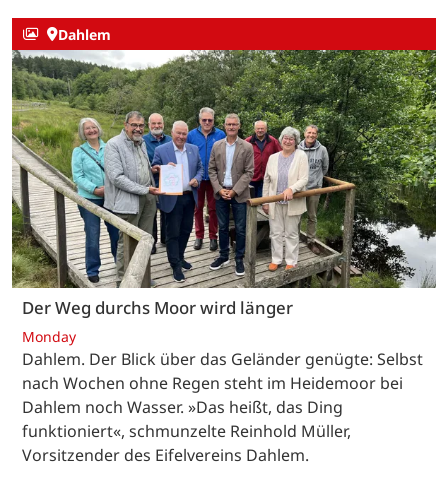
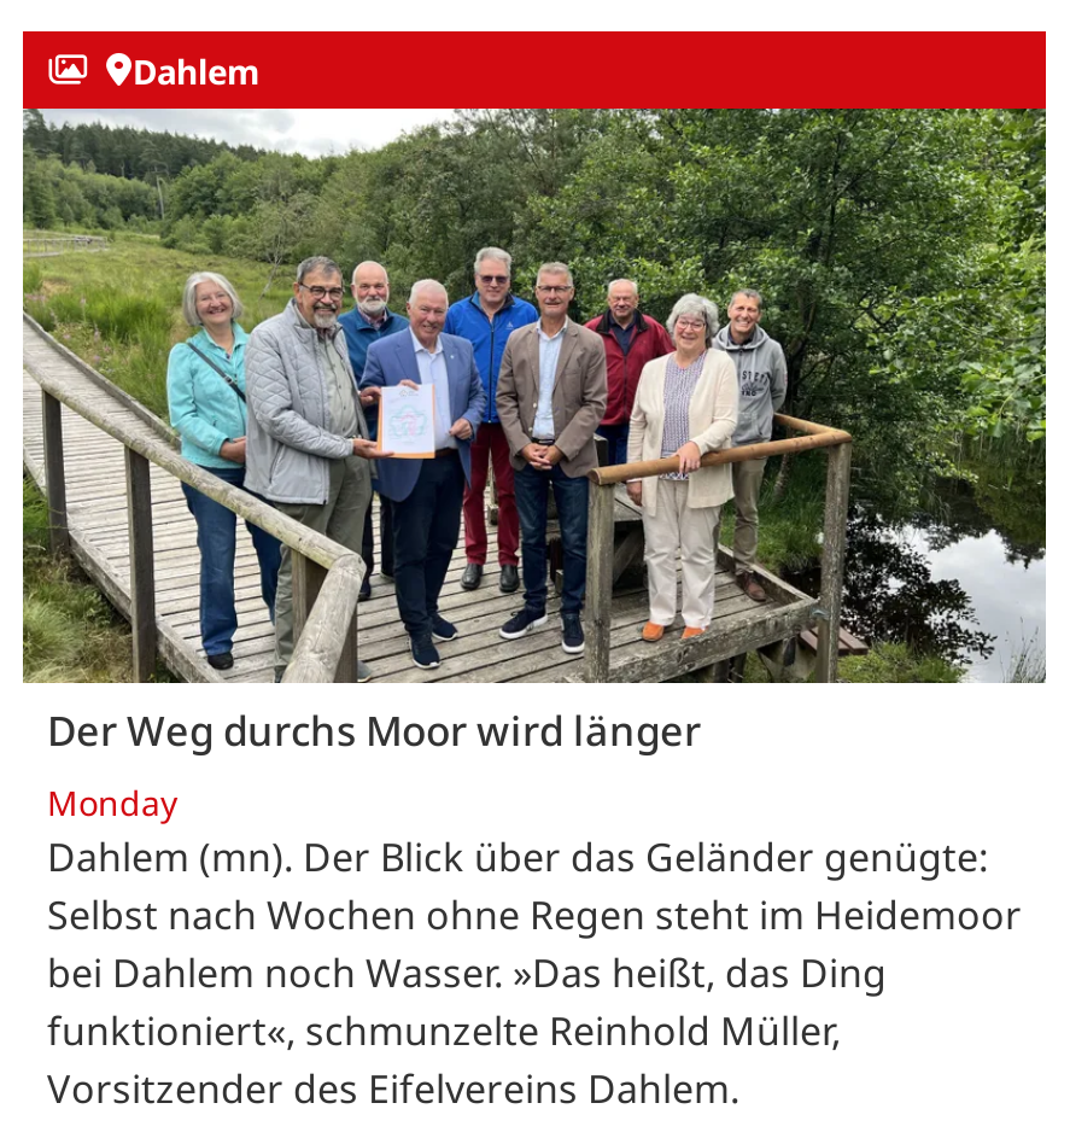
- Dahlem. Der Blick über das Geländer genügte: Selbst
- nach Wochen ohne Regen steht im Heidemoor bei
- Dahlem noch Wasser. »Das heißt, das Ding
+ Dahlem (mn). Der Blick über das Geländer genügte:
+ Selbst nach Wochen ohne Regen steht im Heidemoor
+ bei Dahlem noch Wasser. »Das heißt, das Ding
